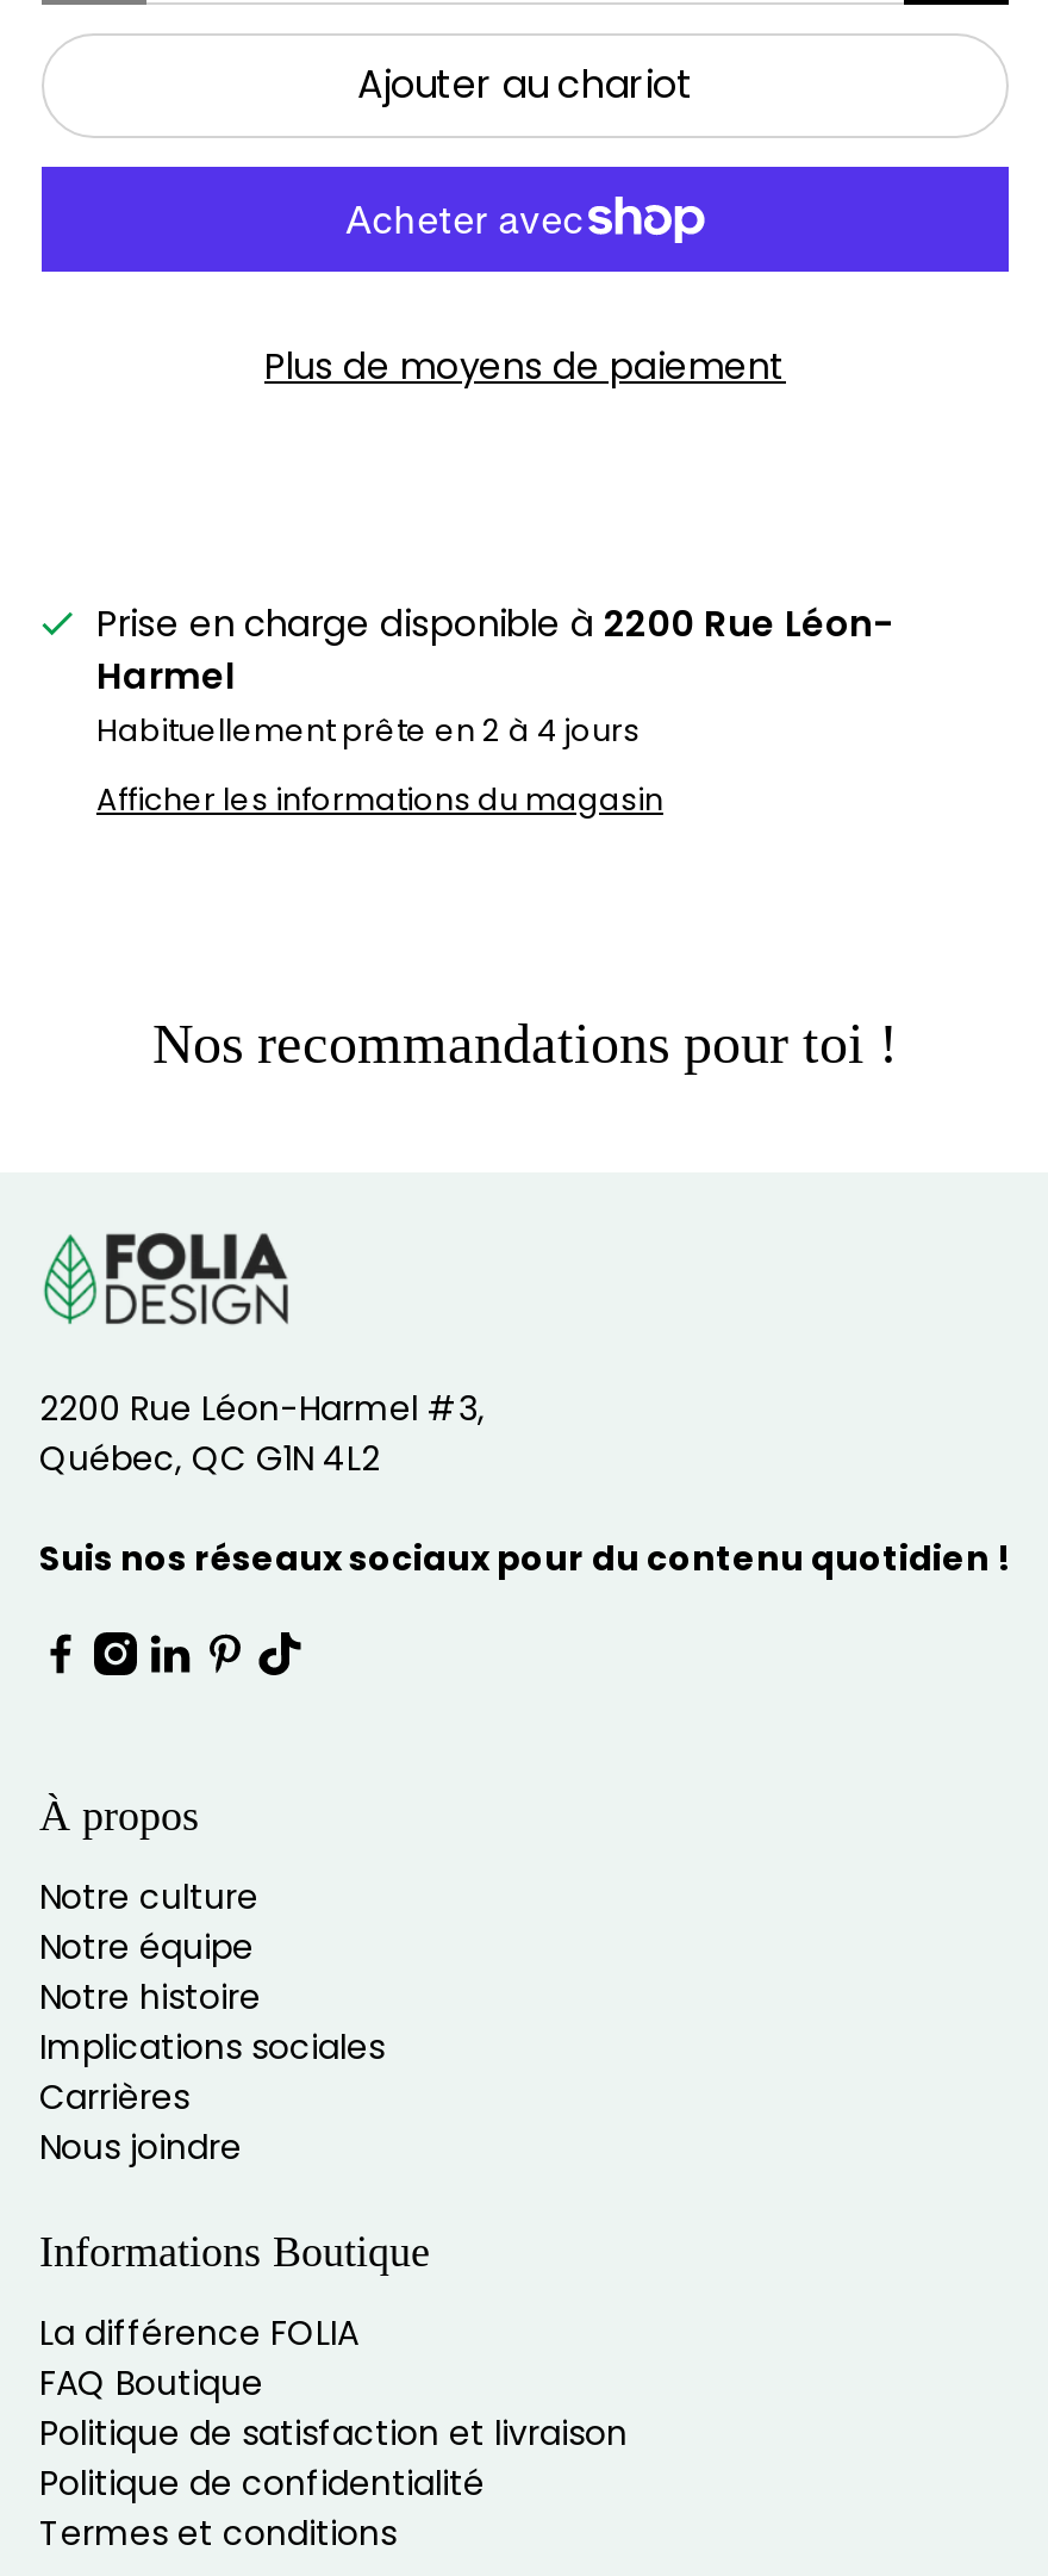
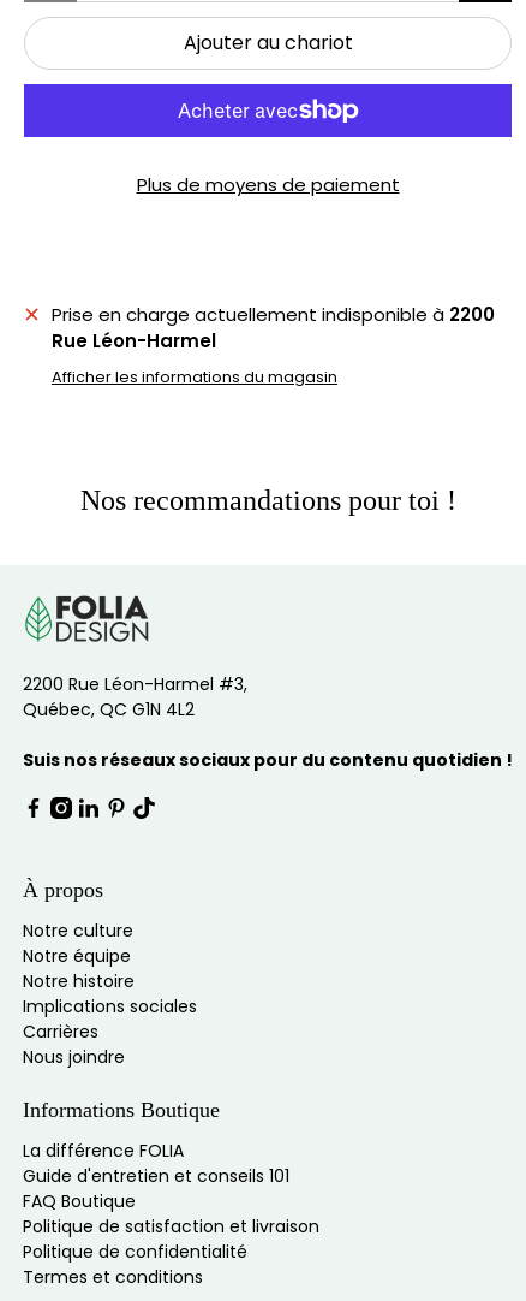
- Prise en charge disponible à 2200 Rue Léon-
- Harmel
- Habituellement prête en 2 à 4 jours
+ Prise en charge actuellement indisponible à 2200
+ Rue Léon-Harmel

moved up: [image] | Afficher les informations du magasin | Nos recommandations pour toi ! | ... | Informations Boutique | La différence FOLIA

+ Guide d'entretien et conseils 101
